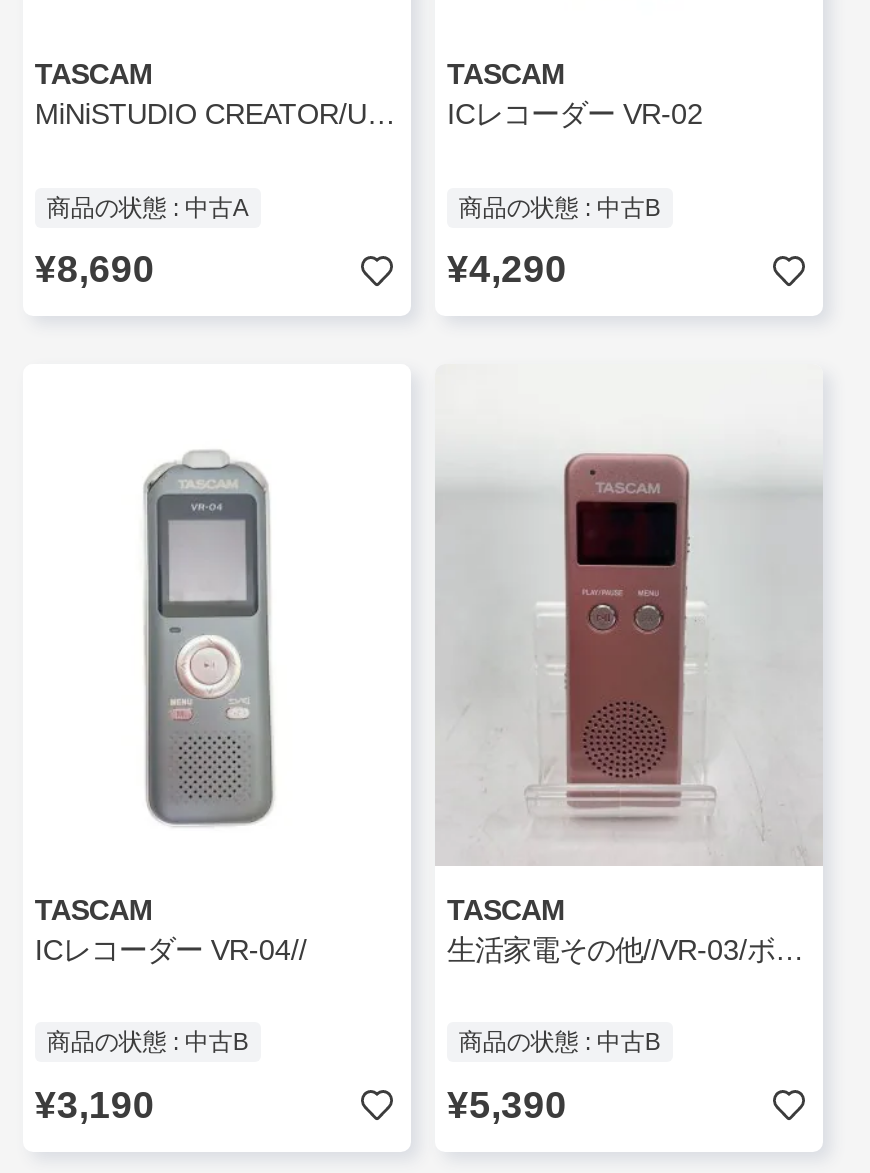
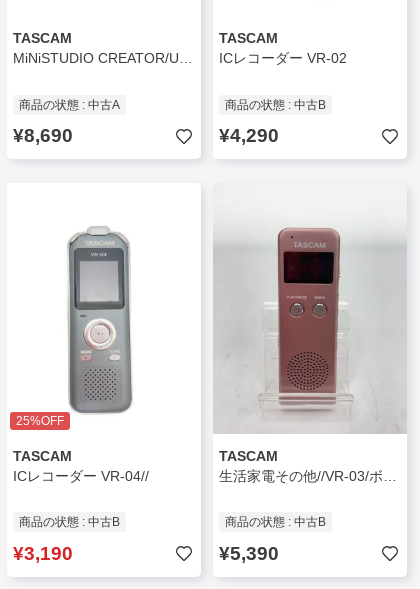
+ 25%OFF
